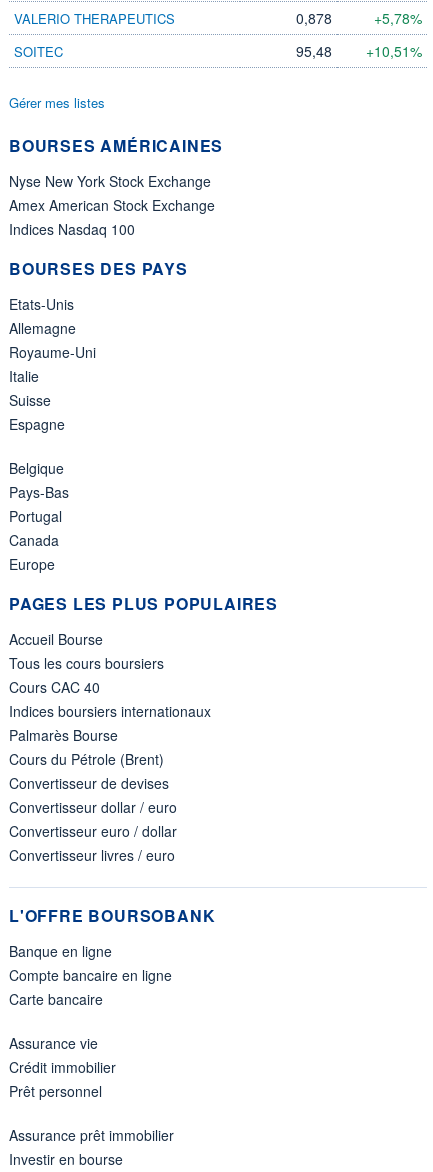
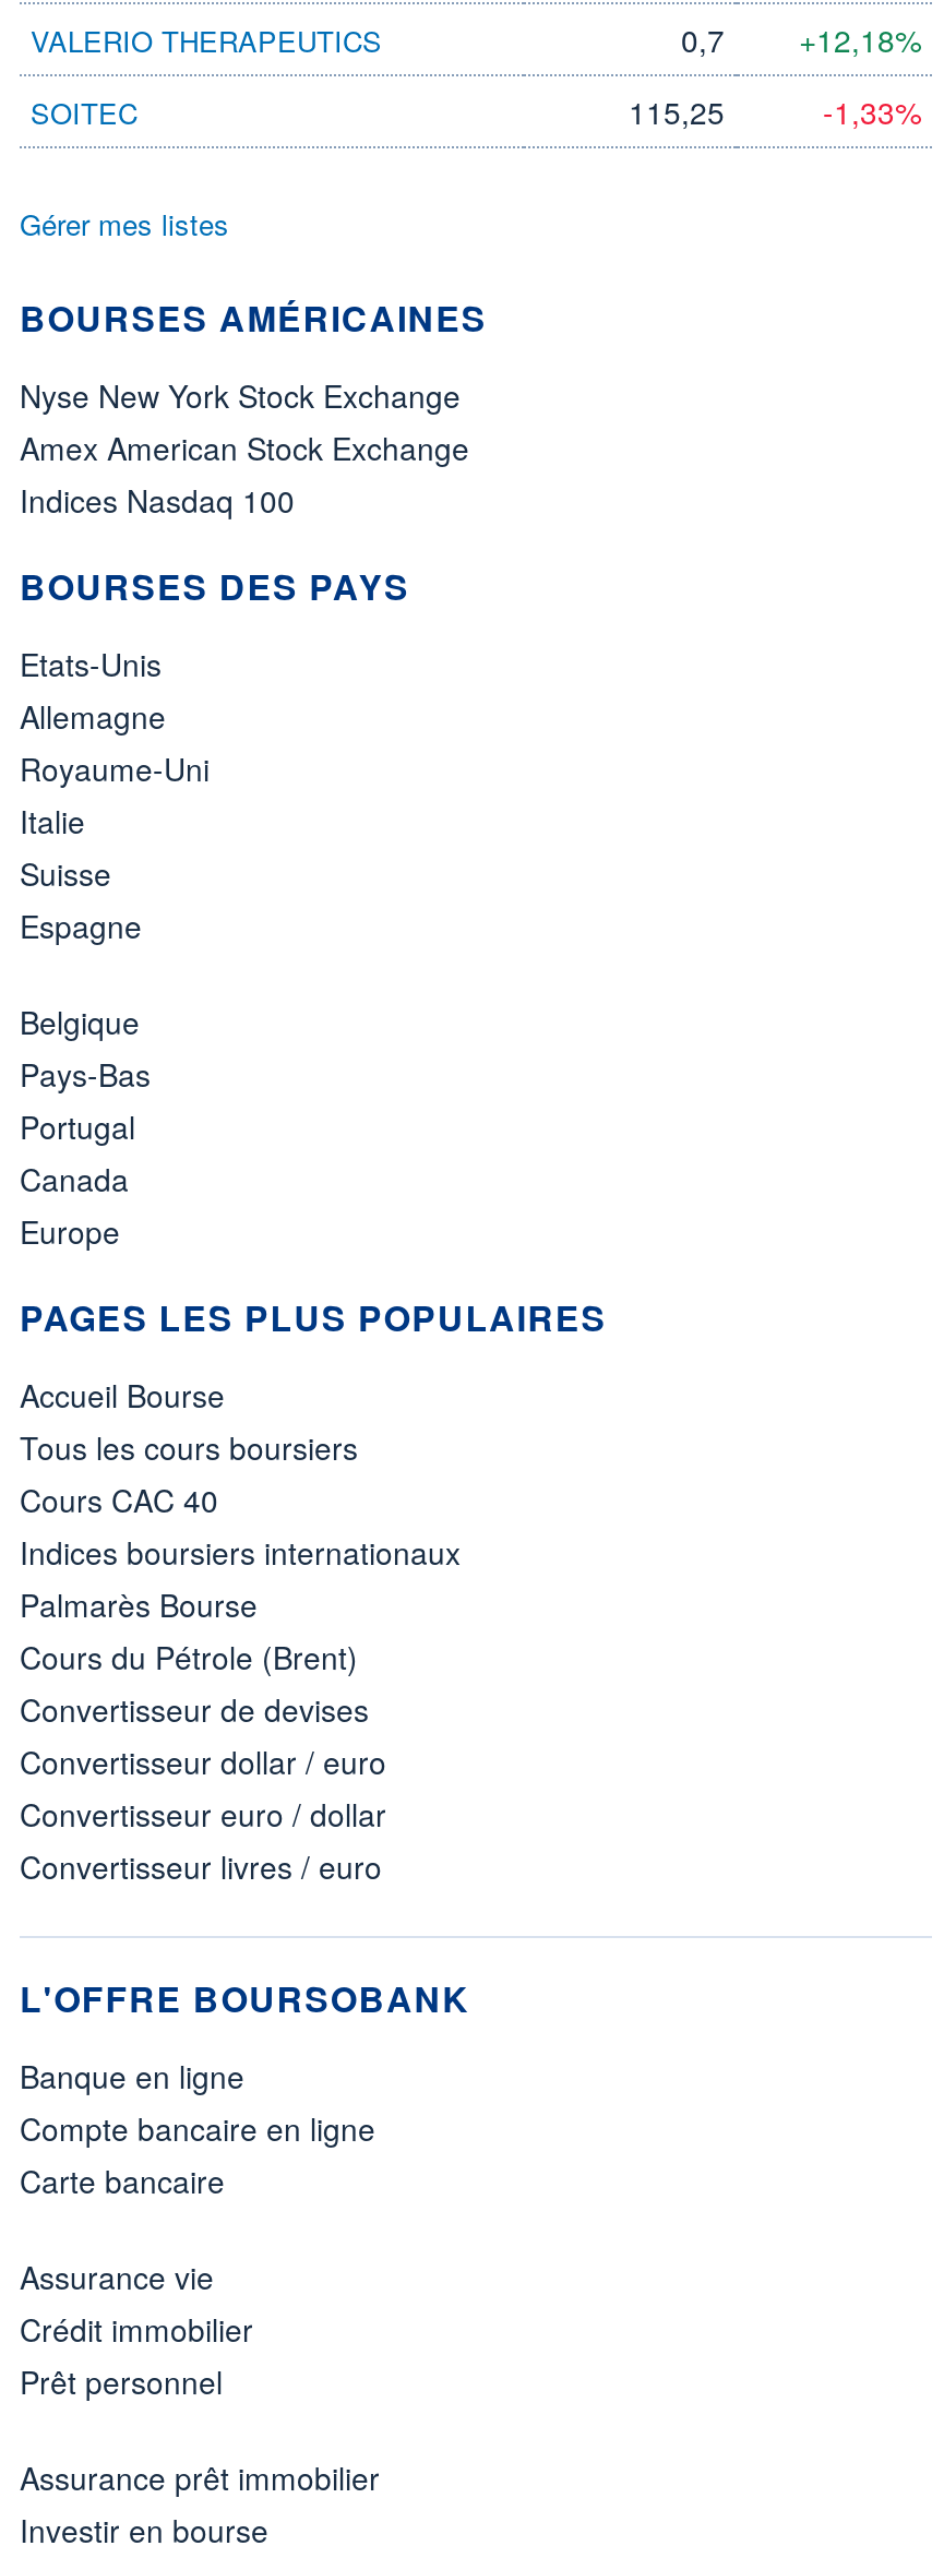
- 0,878
+ 0,7

- +5,78%
+ +12,18%

- 95,48
+ 115,25

- +10,51%
+ -1,33%
